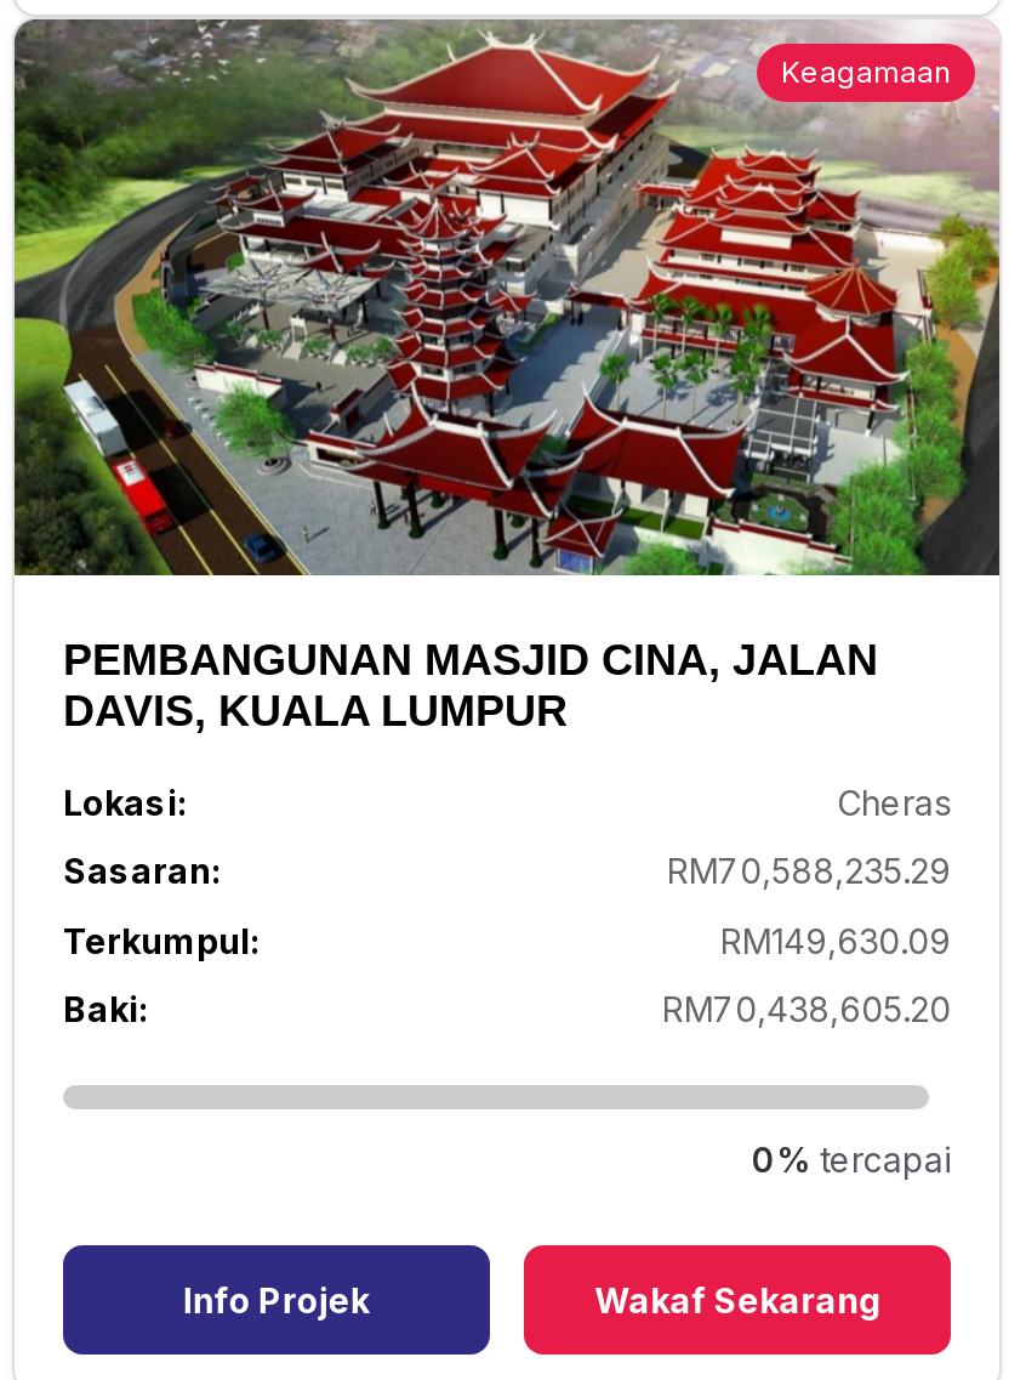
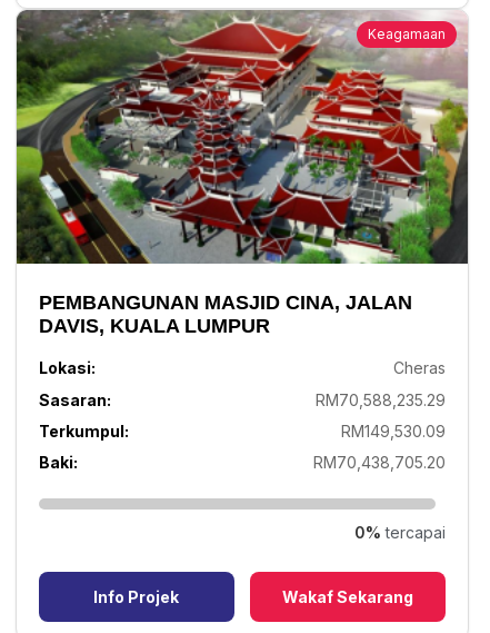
- RM149,630.09
+ RM149,530.09

- RM70,438,605.20
+ RM70,438,705.20
